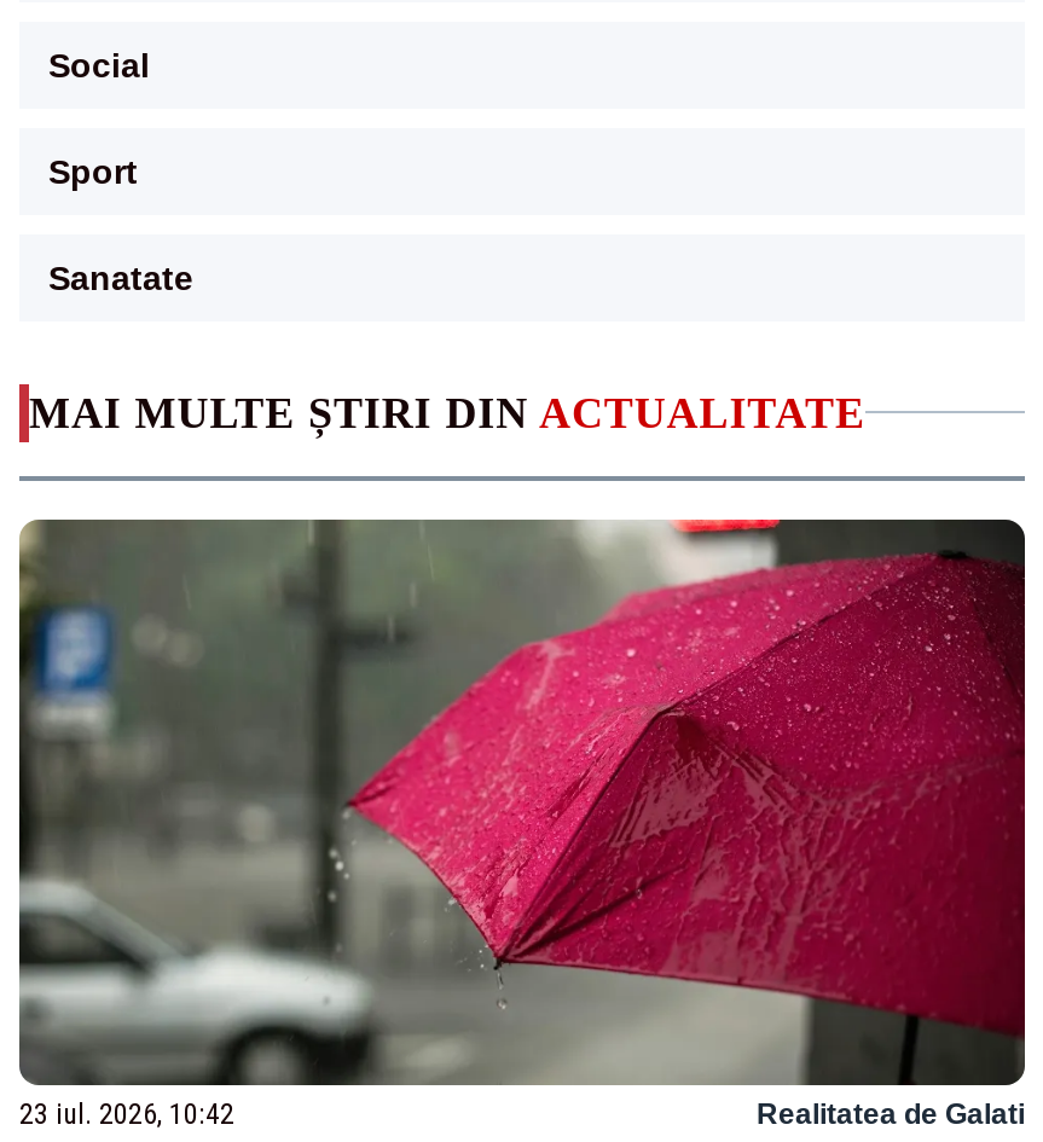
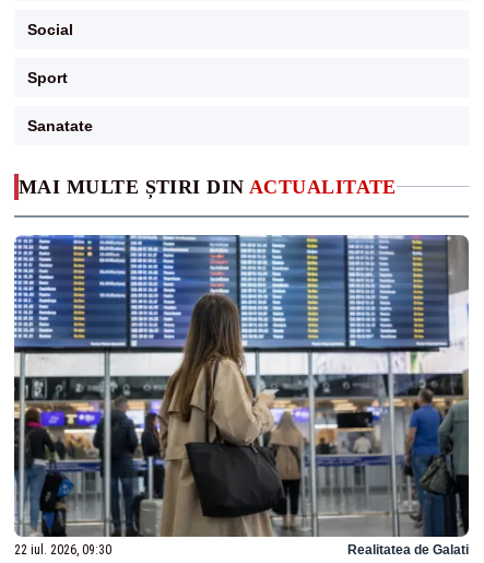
- [image]
- 23 iul. 2026, 10:42
+ [image]
+ 22 iul. 2026, 09:30
